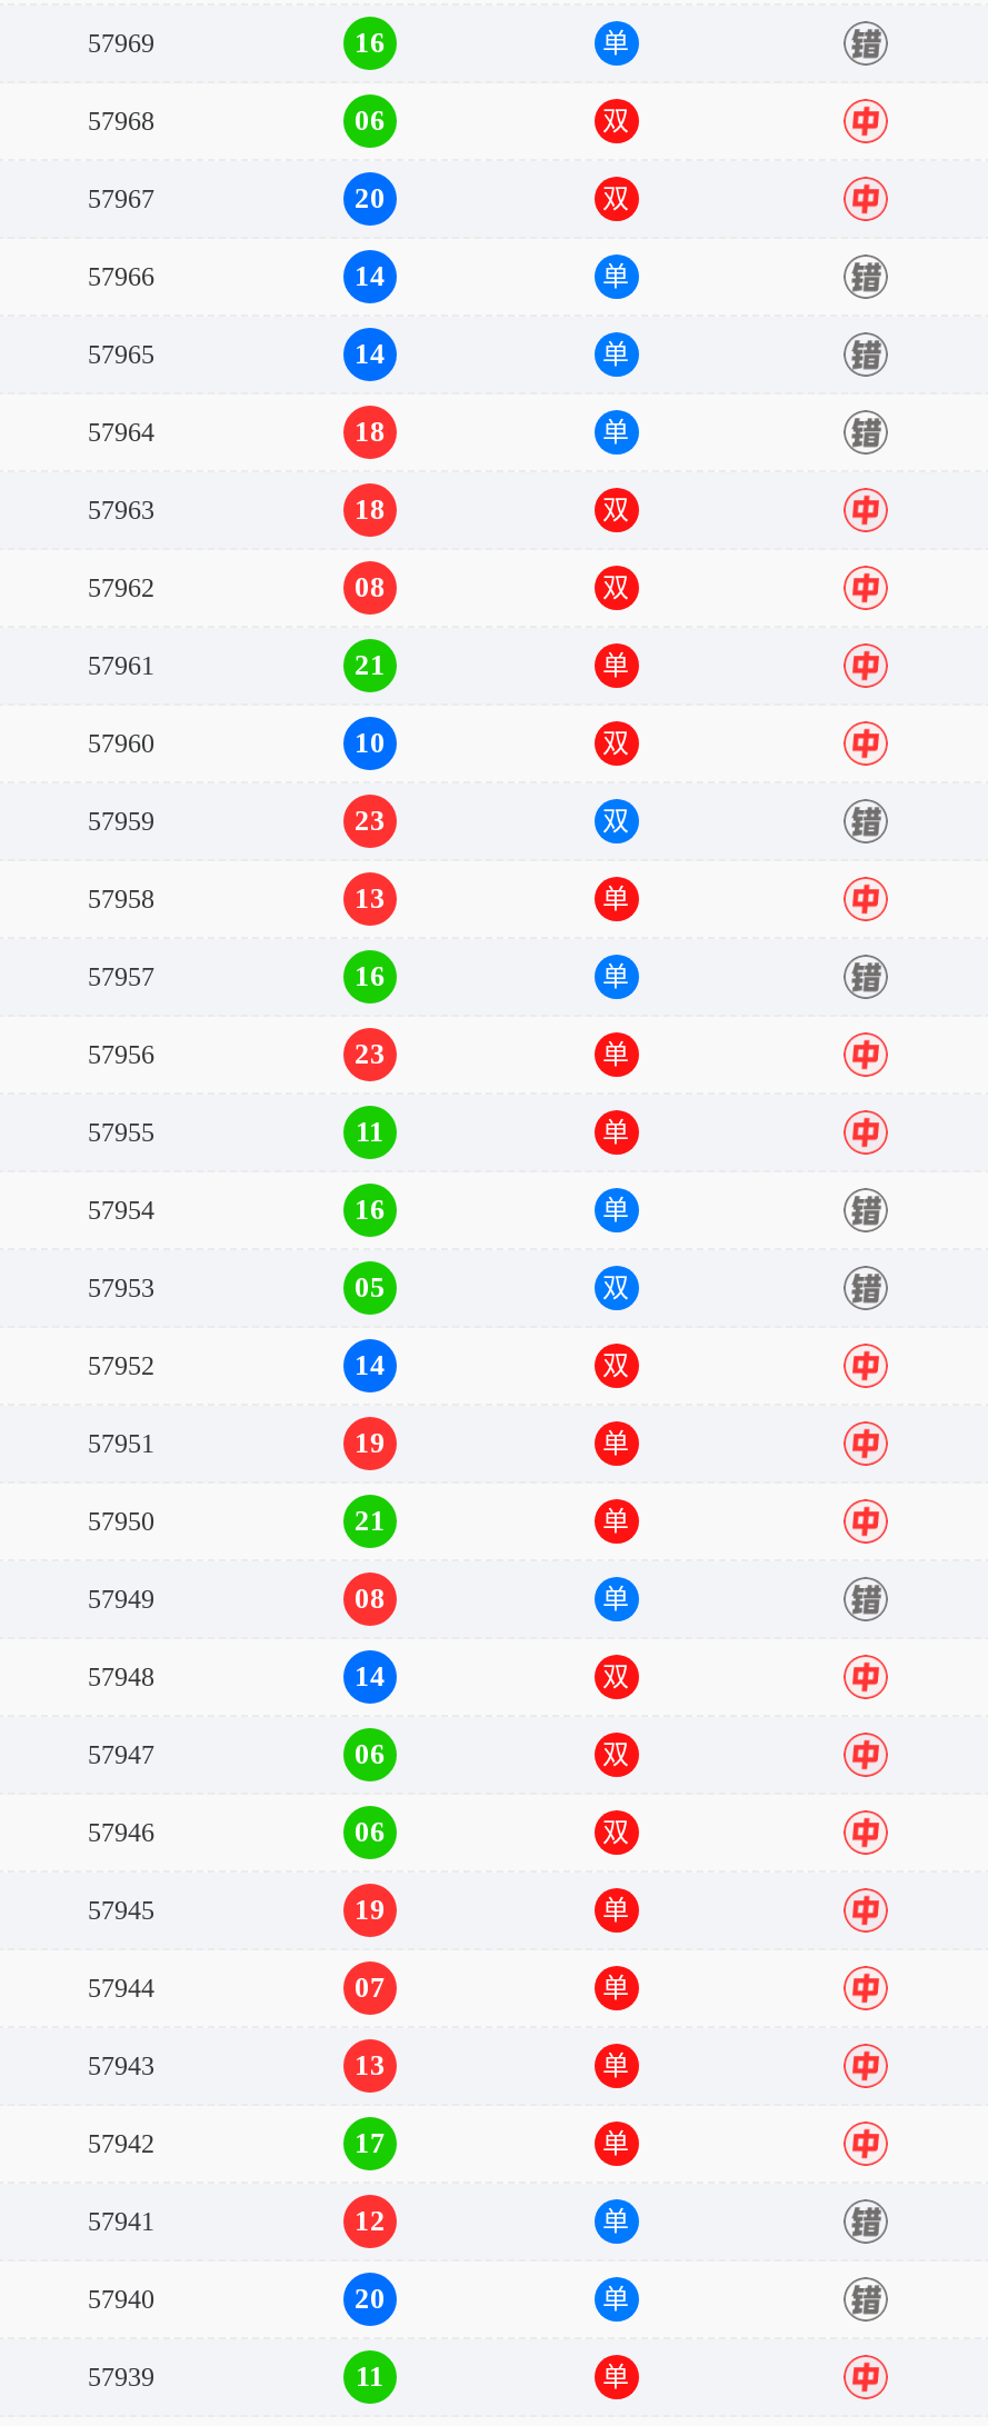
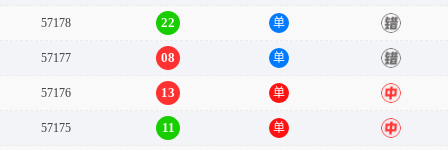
- 57969
+ 57178

- 16
+ 22

- 57968
- 06
- 双
- 中
- 57967
- 20
- 双
- 中
- 57966
- 14
- 单
- 错
- 57965
- 14
- 单
- 错
- 57964
- 18
- 单
- 错
- 57963
- 18
- 双
- 中
- 57962
- 08
- 双
- 中
- 57961
- 21
- 单
- 中
- 57960
- 10
- 双
- 中
- 57959
- 23
- 双
- 错
- 57958
- 13
- 单
- 中
- 57957
- 16
- 单
- 错
- 57956
- 23
- 单
- 中
- 57955
- 11
- 单
- 中
- 57954
- 16
- 单
- 错
- 57953
- 05
- 双
- 错
- 57952
- 14
- 双
- 中
- 57951
- 19
- 单
- 中
- 57950
- 21
- 单
- 中
- 57949
+ 57177

- 57948
- 14
- 双
- 中
- 57947
- 06
- 双
- 中
- 57946
- 06
- 双
- 中
- 57945
- 19
- 单
- 中
- 57944
- 07
- 单
- 中
- 57943
+ 57176

- 57942
- 17
- 单
- 中
- 57941
- 12
- 单
- 错
- 57940
- 20
- 单
- 错
- 57939
+ 57175
